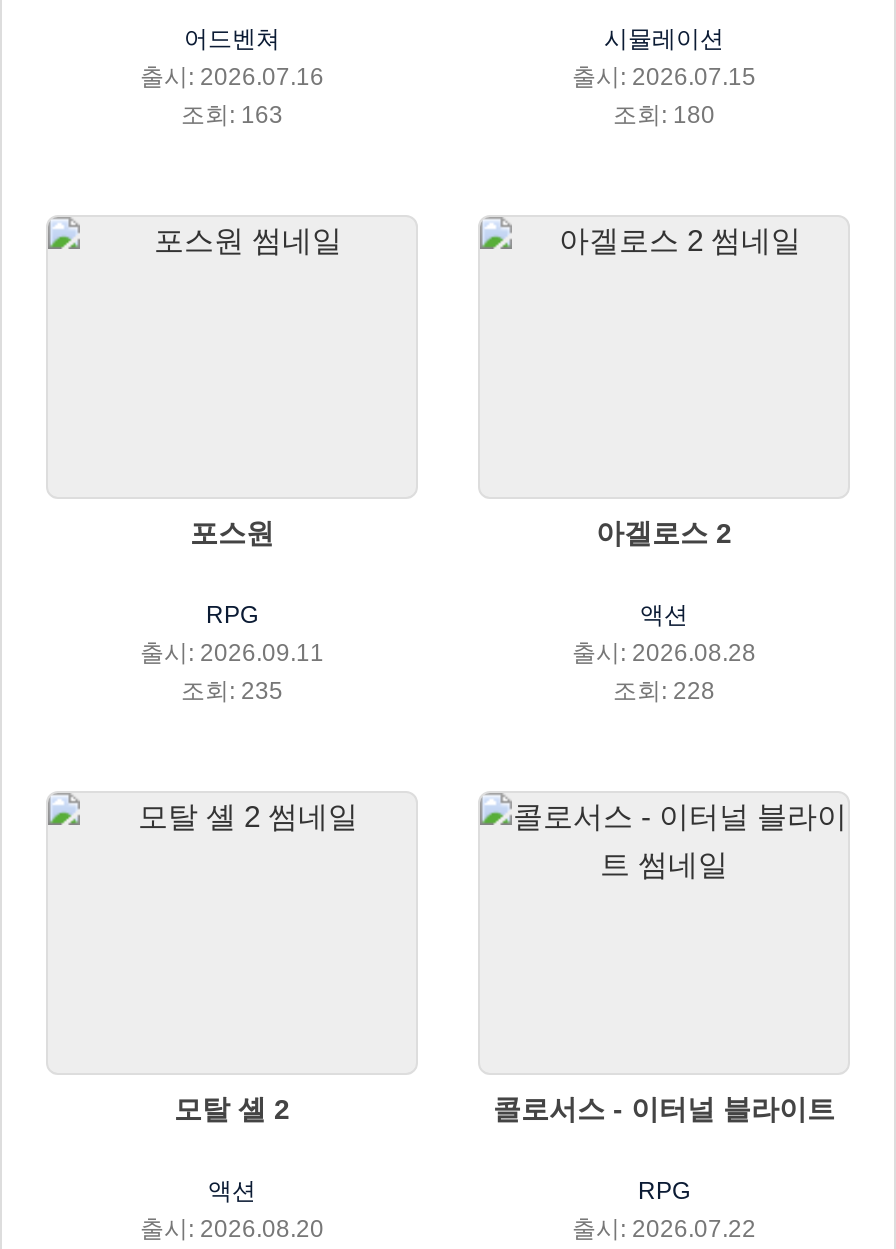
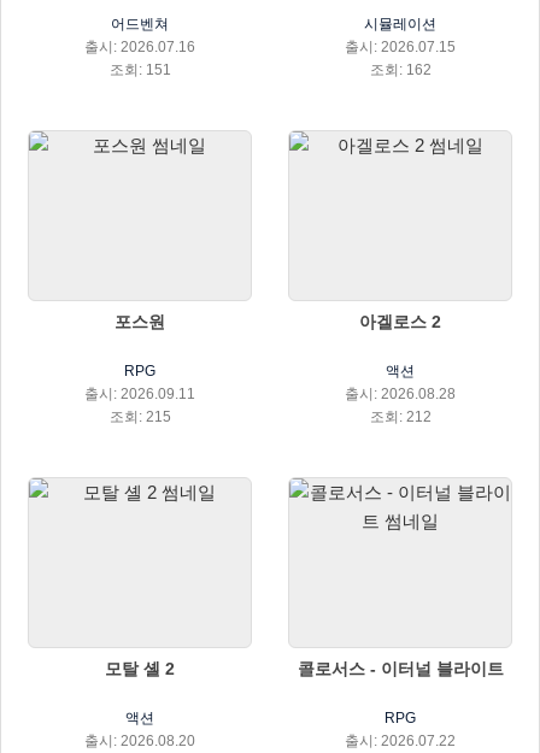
- 조회: 163
+ 조회: 151

- 조회: 180
+ 조회: 162

- 조회: 235
+ 조회: 215

- 조회: 228
+ 조회: 212
